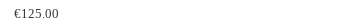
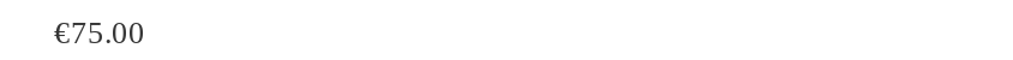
- €125.00
+ €75.00
